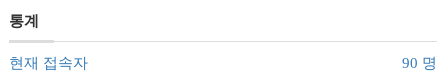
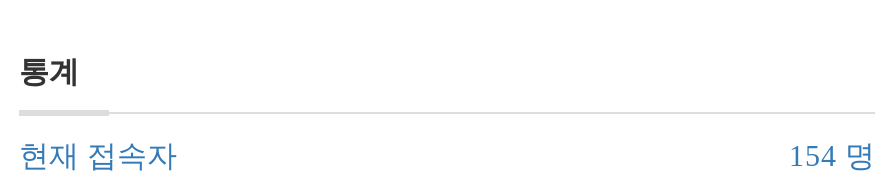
- 90 명
+ 154 명
